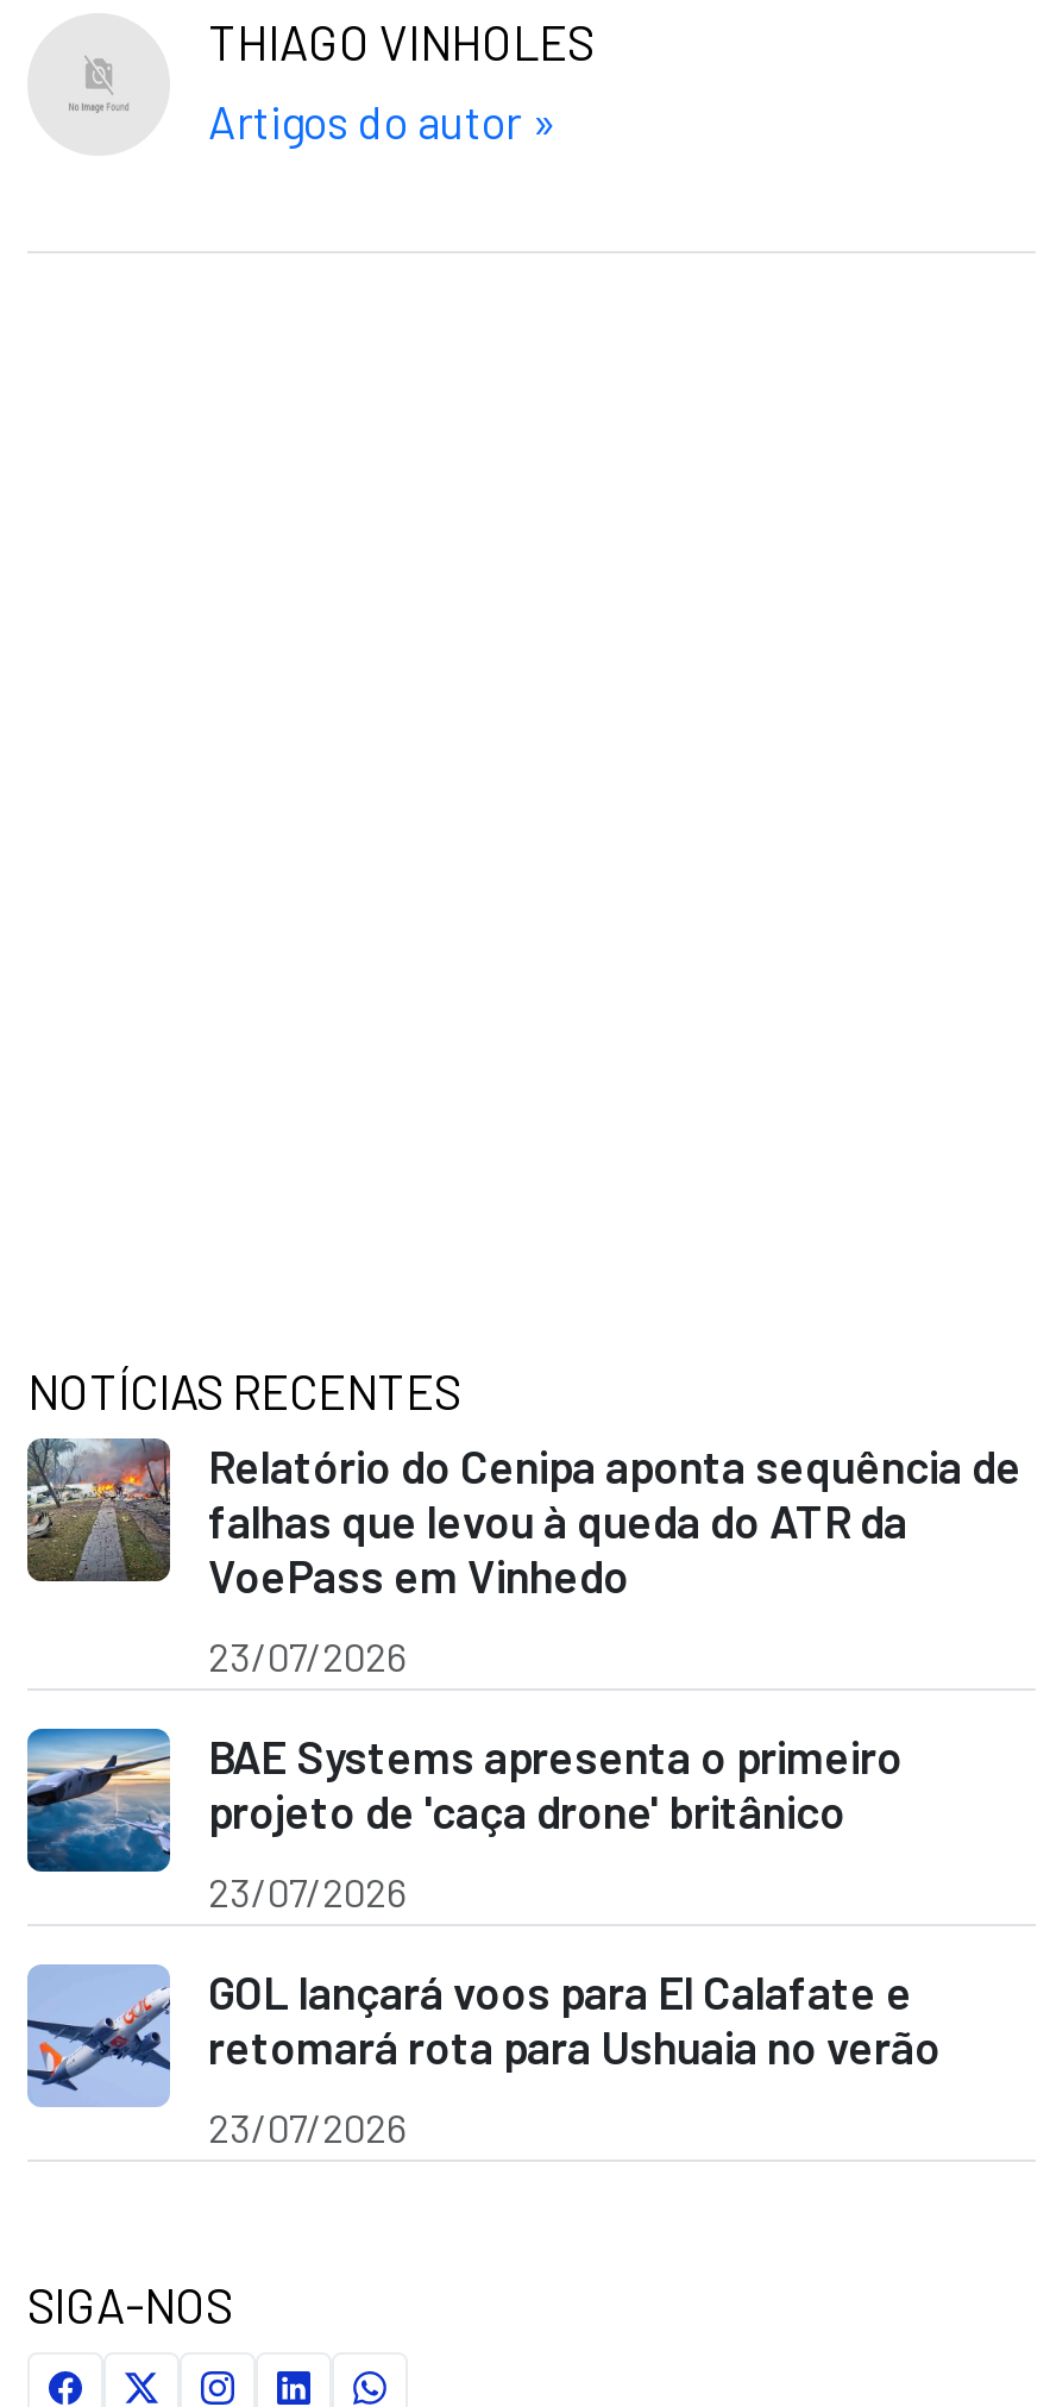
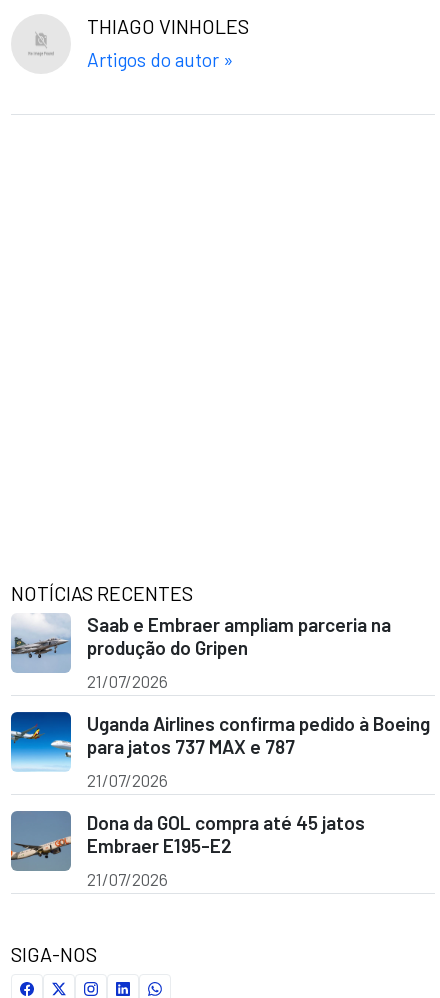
- [image]
- Relatório do Cenipa aponta sequência de
- falhas que levou à queda do ATR da
- VoePass em Vinhedo
+ [image]
+ Saab e Embraer ampliam parceria na
+ produção do Gripen

- 23/07/2026
+ 21/07/2026

- [image]
- BAE Systems apresenta o primeiro
- projeto de 'caça drone' britânico
+ [image]
+ Uganda Airlines confirma pedido à Boeing
+ para jatos 737 MAX e 787

- 23/07/2026
+ 21/07/2026

- [image]
- GOL lançará voos para El Calafate e
- retomará rota para Ushuaia no verão
+ [image]
+ Dona da GOL compra até 45 jatos
+ Embraer E195-E2

- 23/07/2026
+ 21/07/2026
